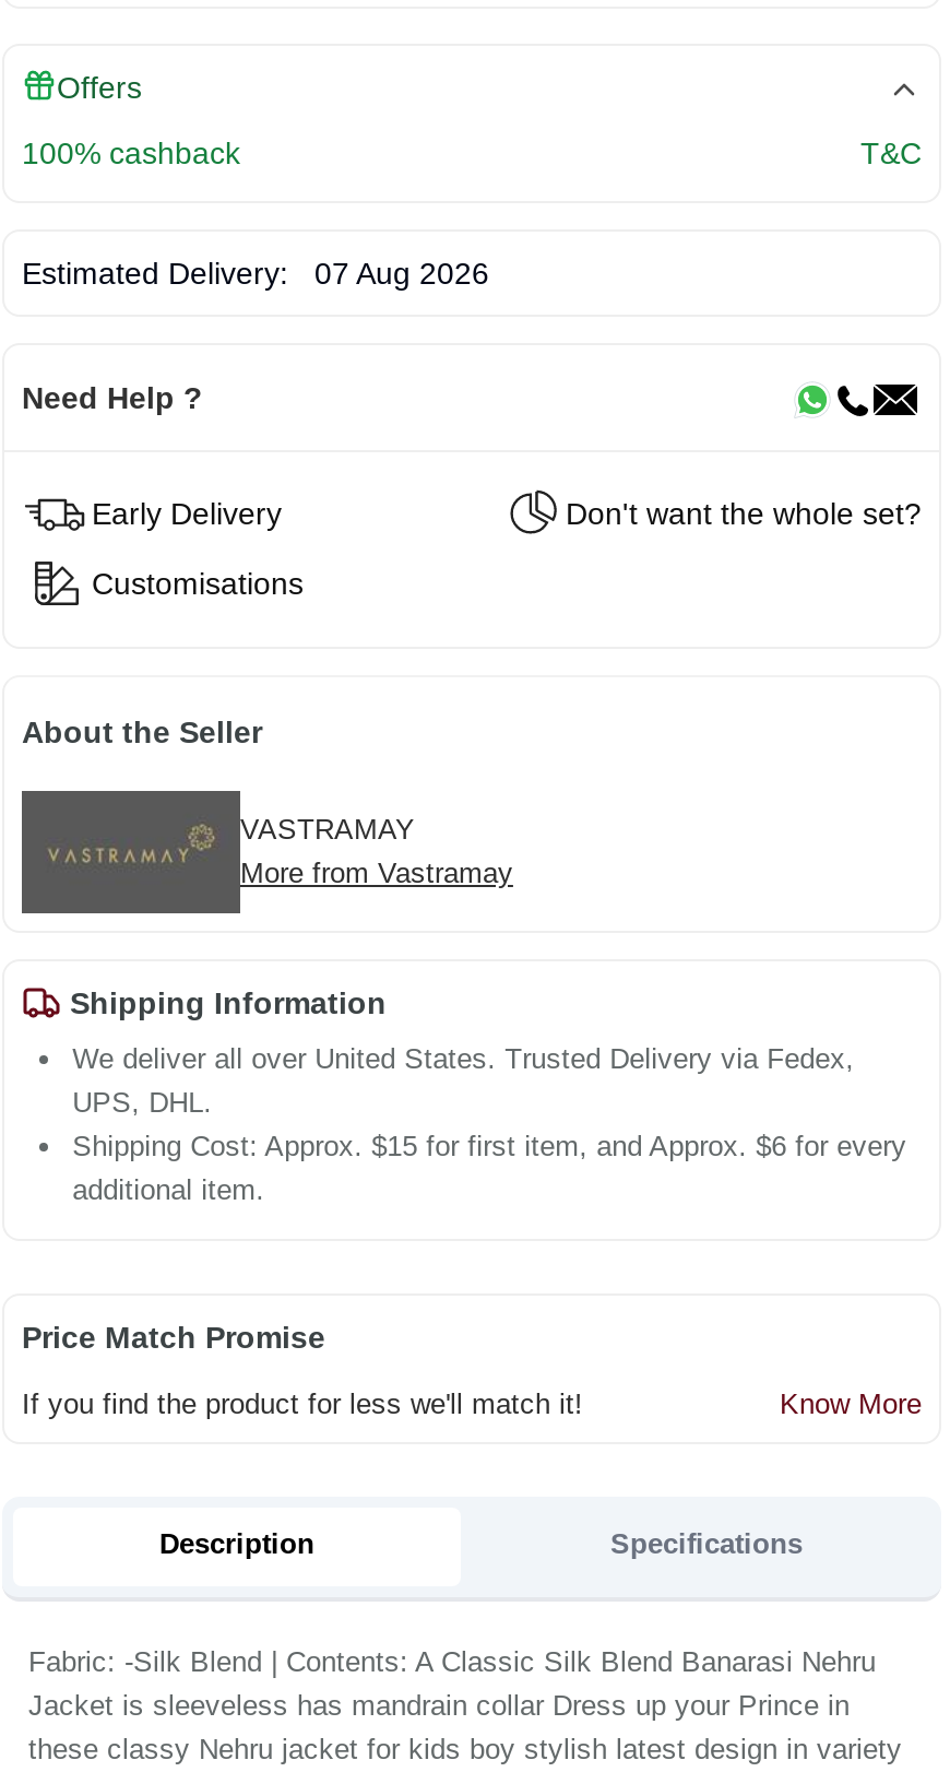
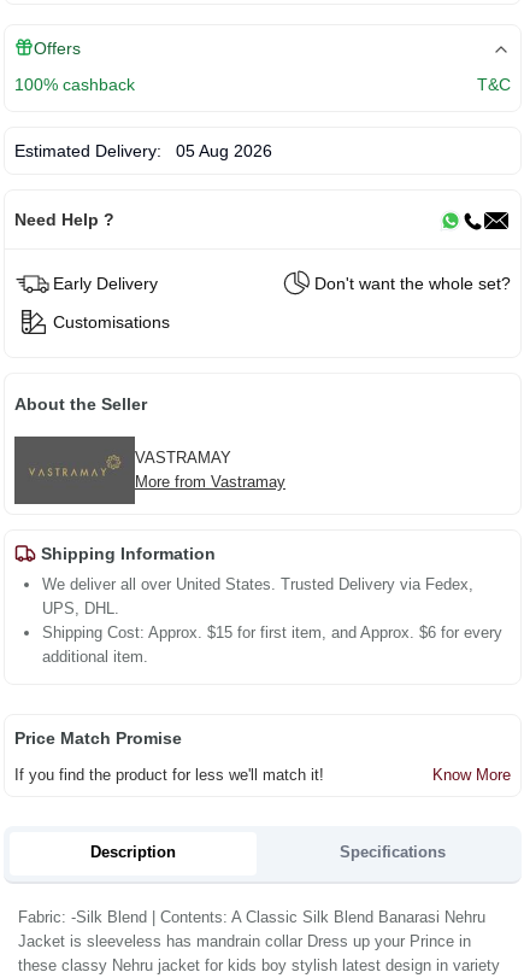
- Estimated Delivery: 07 Aug 2026
+ Estimated Delivery: 05 Aug 2026
